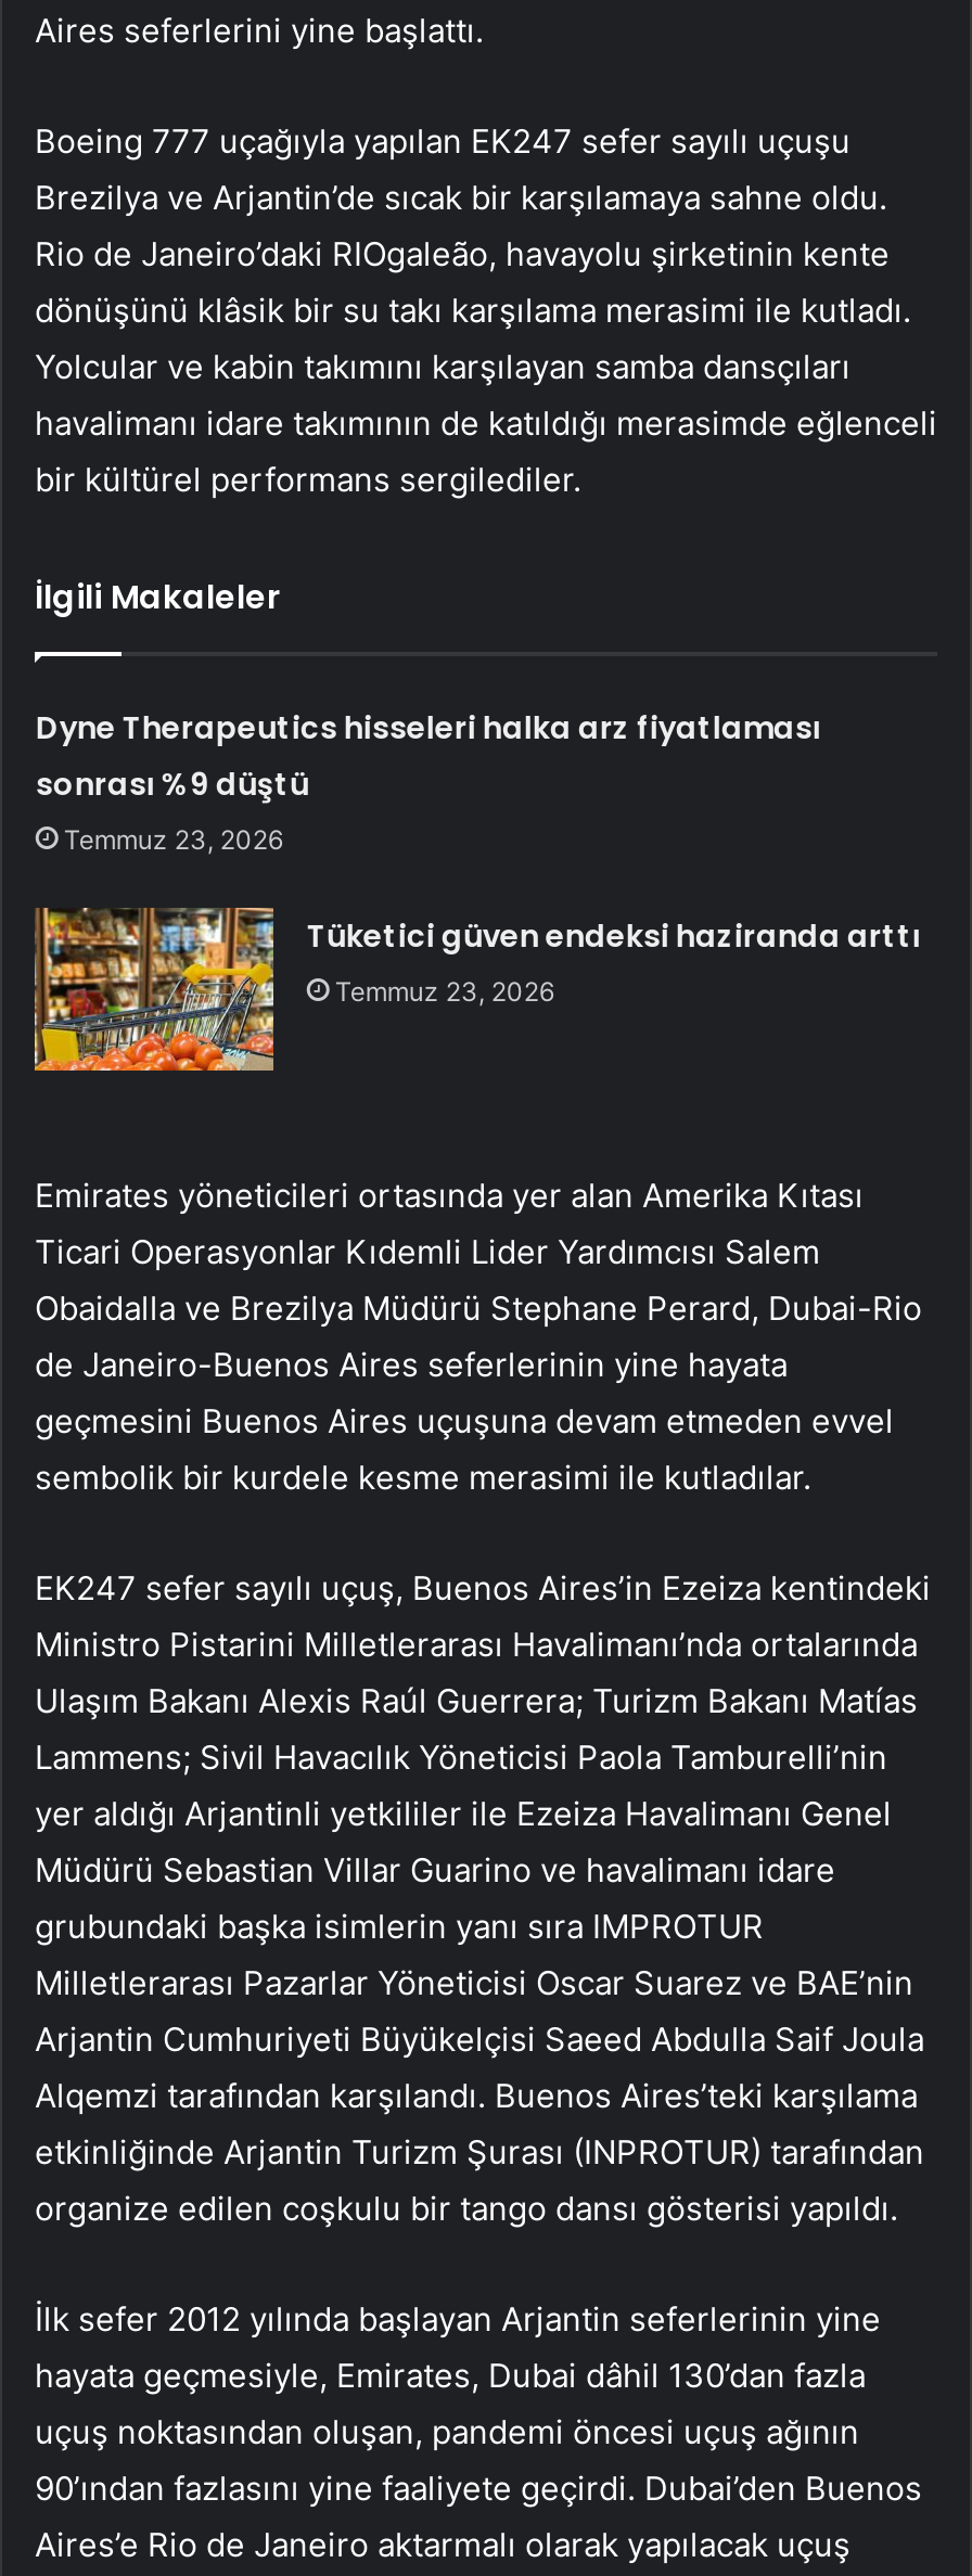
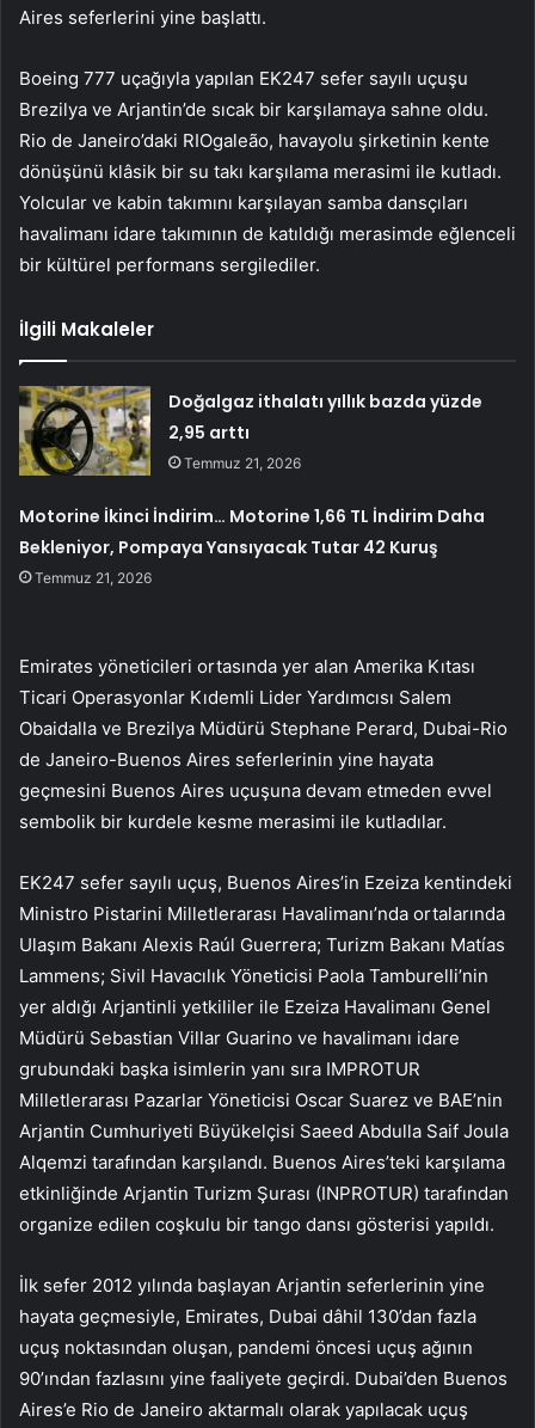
- Dyne Therapeutics hisseleri halka arz fiyatlaması
- sonrası %9 düştü
- Temmuz 23, 2026
+ Doğalgaz ithalatı yıllık bazda yüzde
+ 2,95 arttı
+ Temmuz 21, 2026

- Tüketici güven endeksi haziranda arttı
- Temmuz 23, 2026
+ Motorine İkinci İndirim… Motorine 1,66 TL İndirim Daha
+ Bekleniyor, Pompaya Yansıyacak Tutar 42 Kuruş
+ Temmuz 21, 2026
